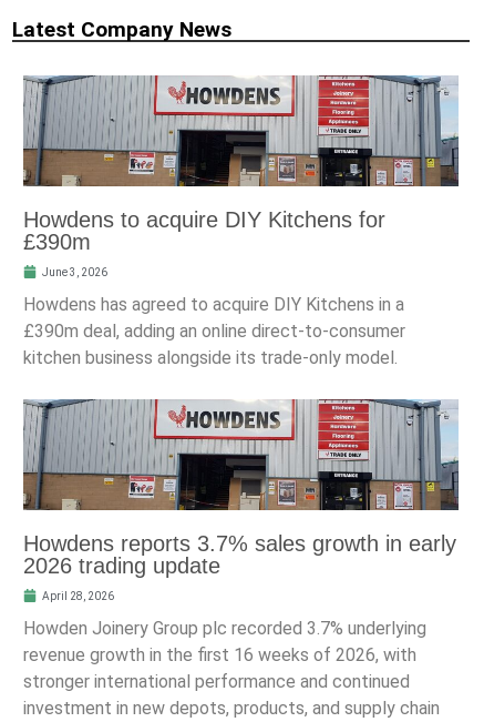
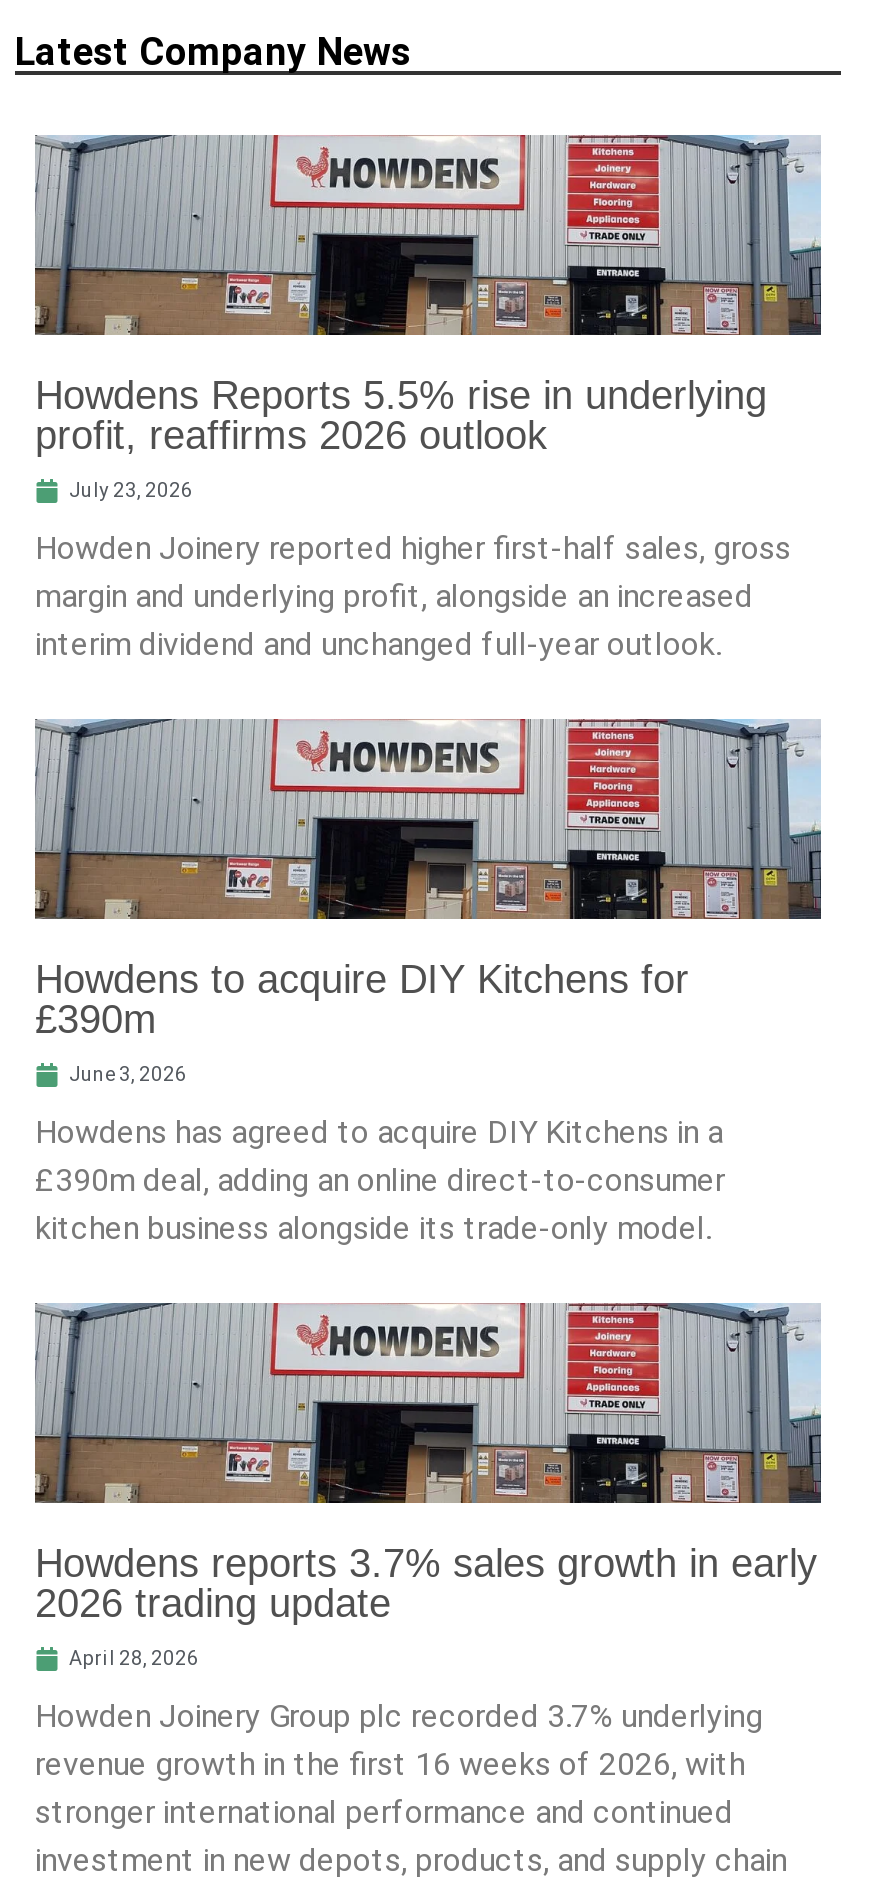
+ Howdens Reports 5.5% rise in underlying
+ profit, reaffirms 2026 outlook
+ July 23, 2026
+ Howden Joinery reported higher first-half sales, gross
+ margin and underlying profit, alongside an increased
+ interim dividend and unchanged full-year outlook.
